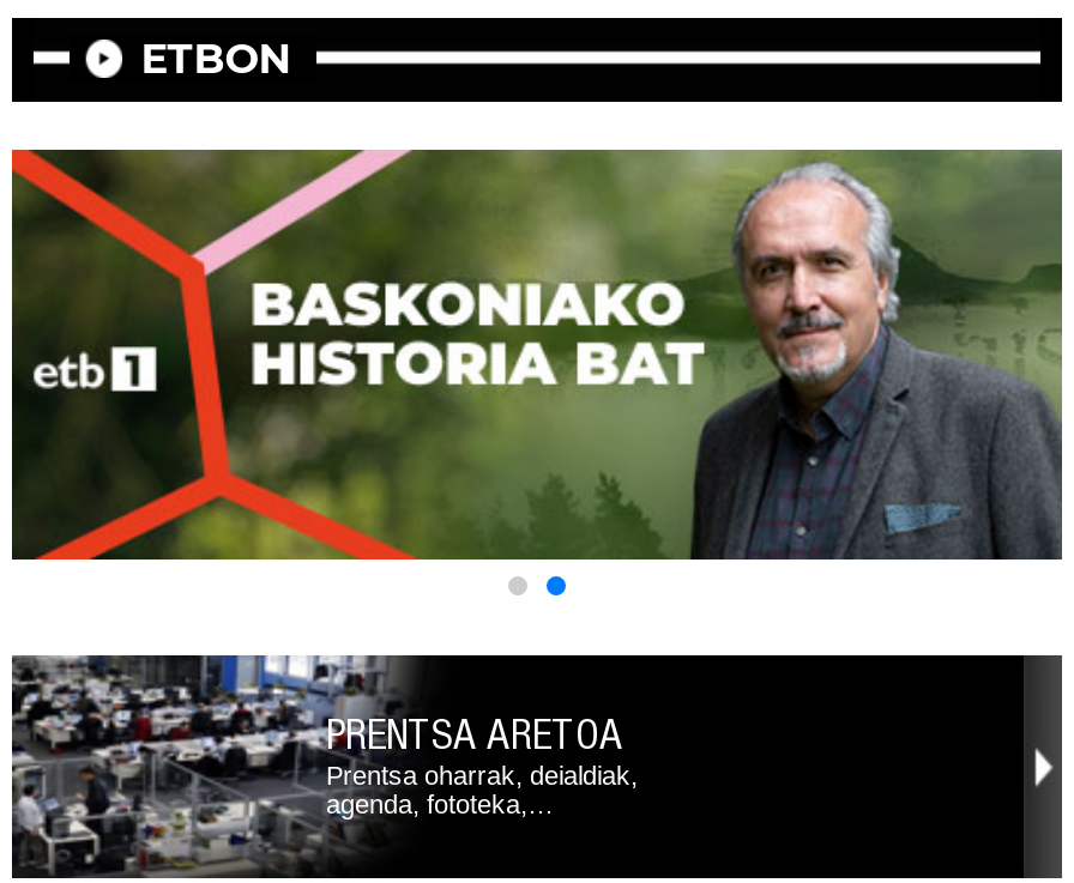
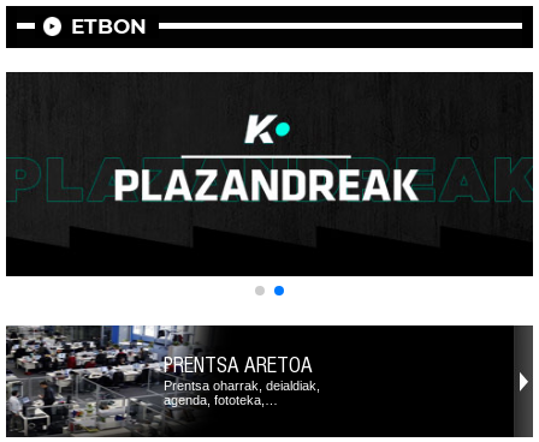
- [image]
+ [image]
